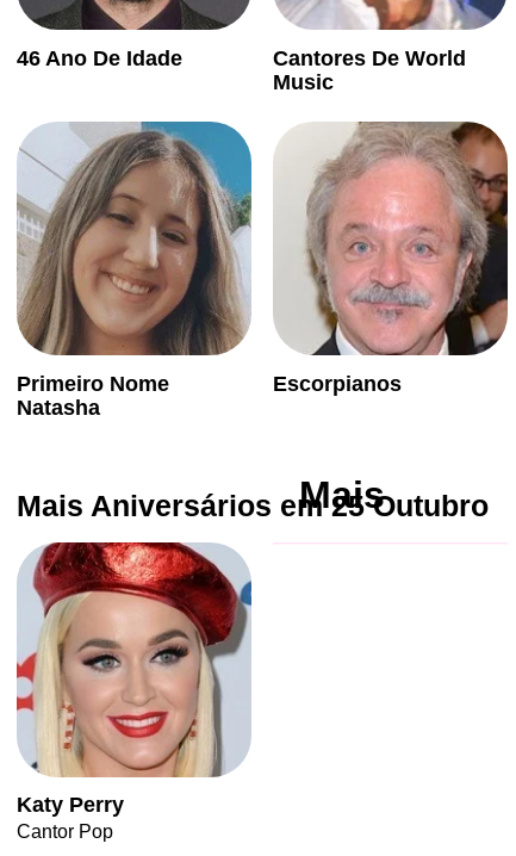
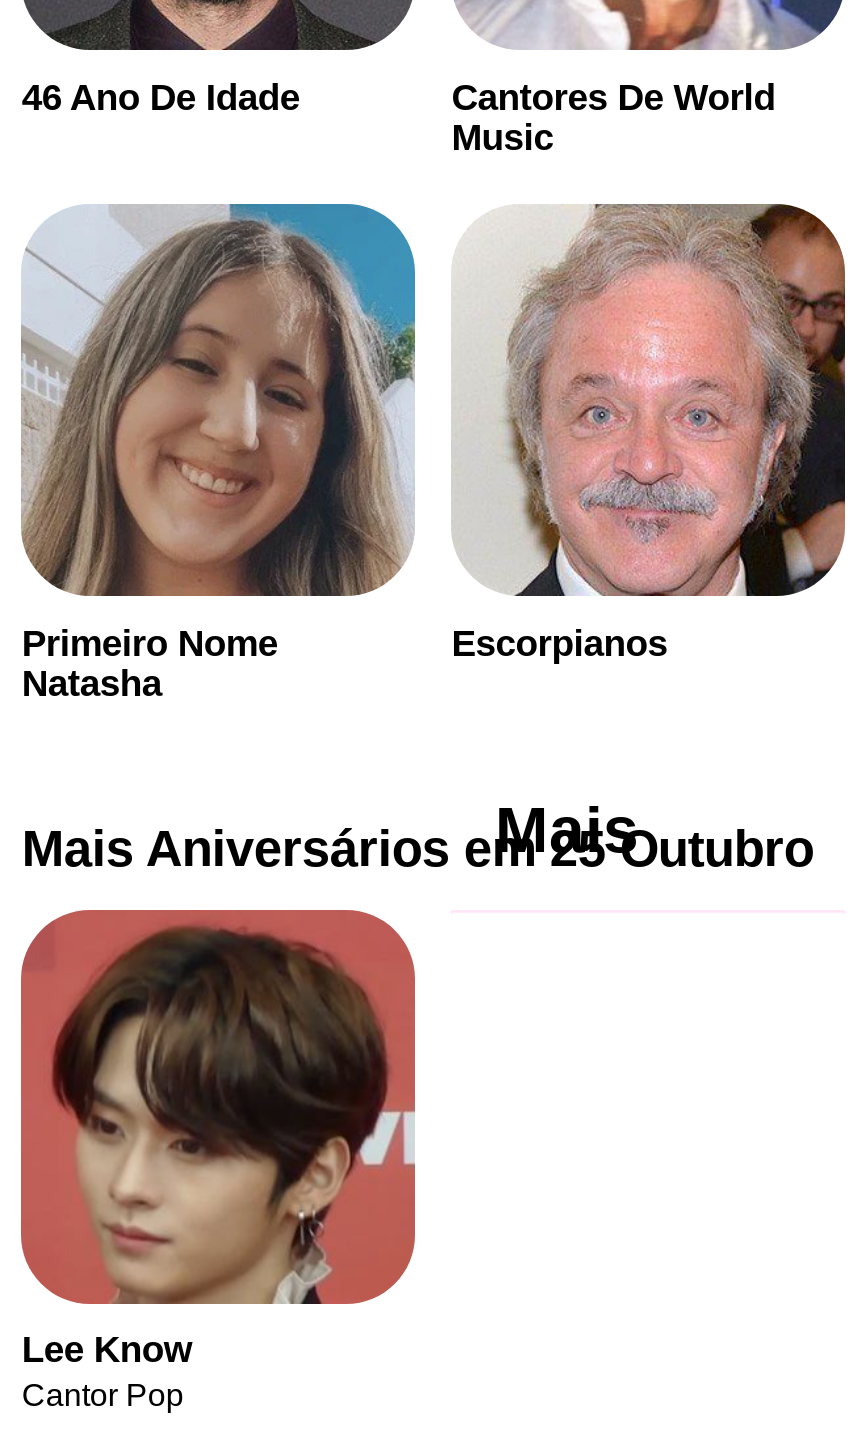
- [image]
- Katy Perry
+ [image]
+ Lee Know
